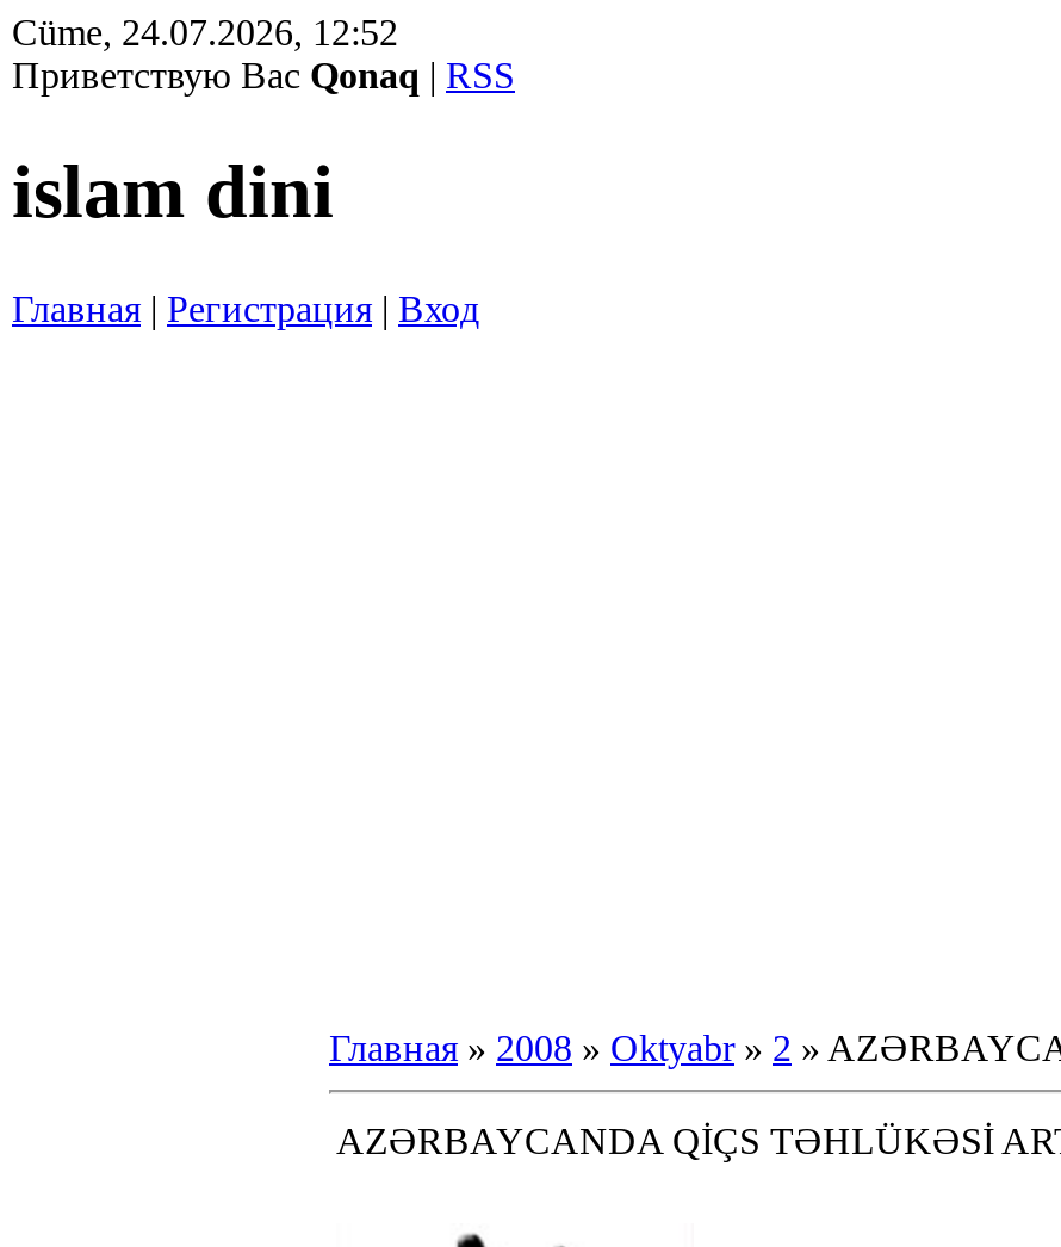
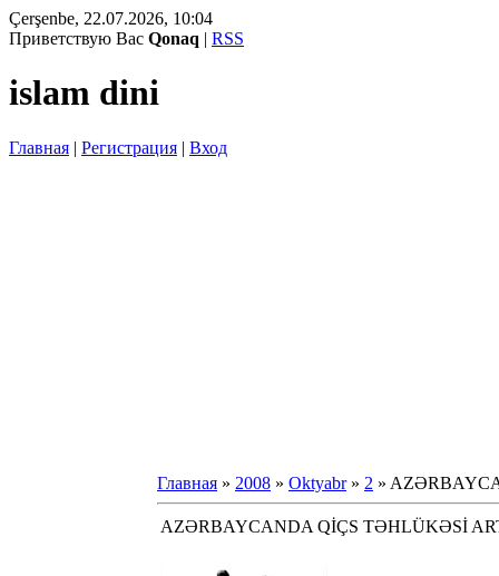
- Cüme, 24.07.2026, 12:52
+ Çerşenbe, 22.07.2026, 10:04
